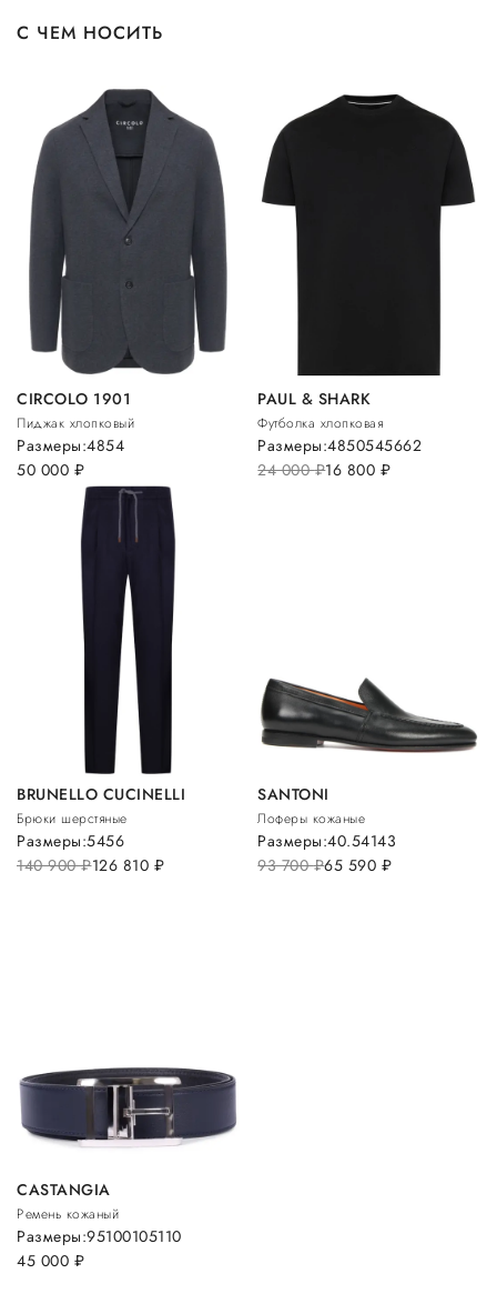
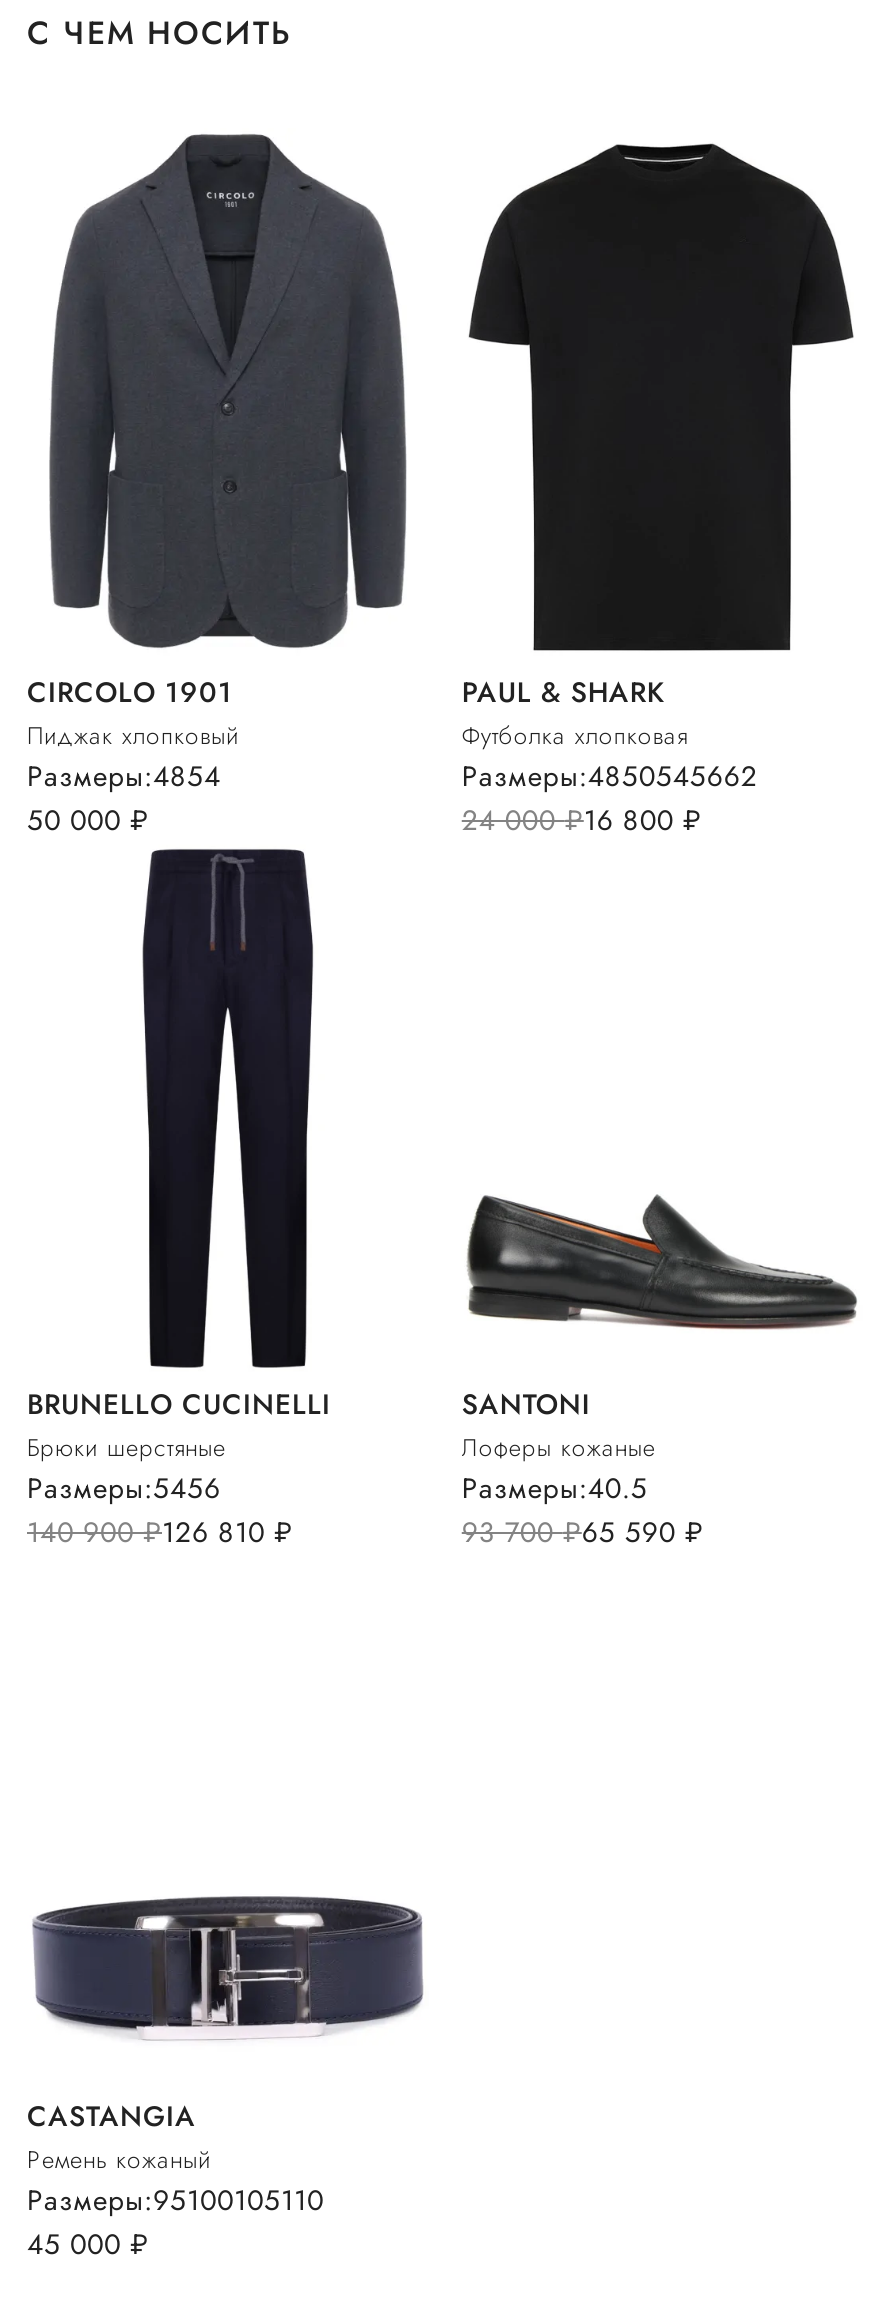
- Размеры:40.54143
+ Размеры:40.5
